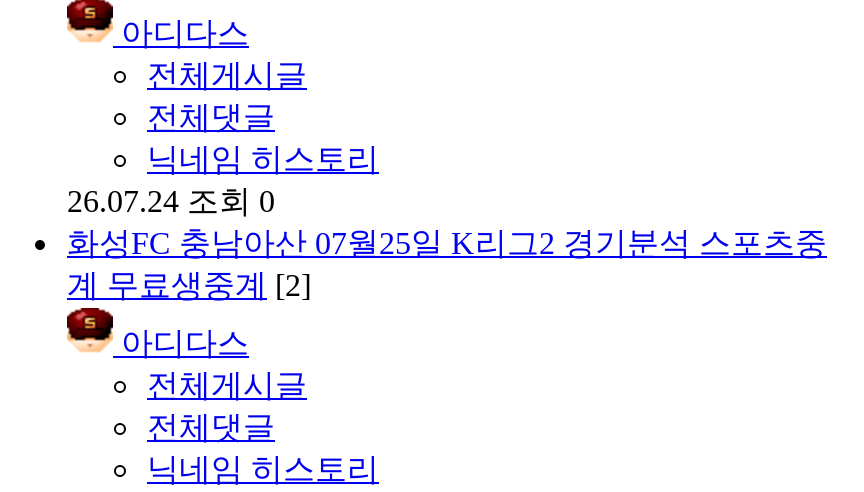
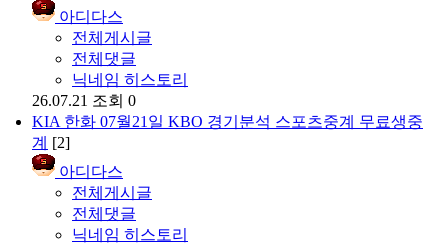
- 26.07.24 조회 0
- 화성FC 충남아산 07월25일 K리그2 경기분석 스포츠중
- 계 무료생중계 [2]
+ 26.07.21 조회 0
+ KIA 한화 07월21일 KBO 경기분석 스포츠중계 무료생중
+ 계 [2]
